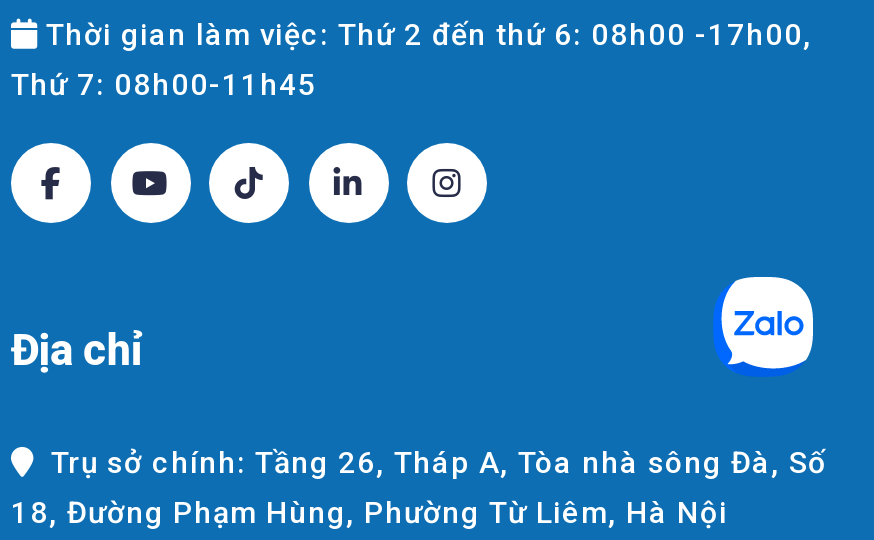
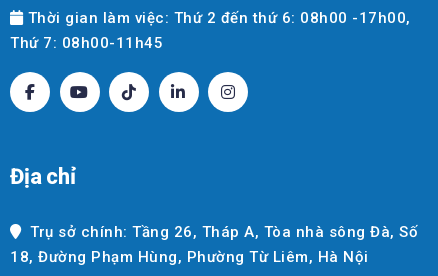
- [image]
